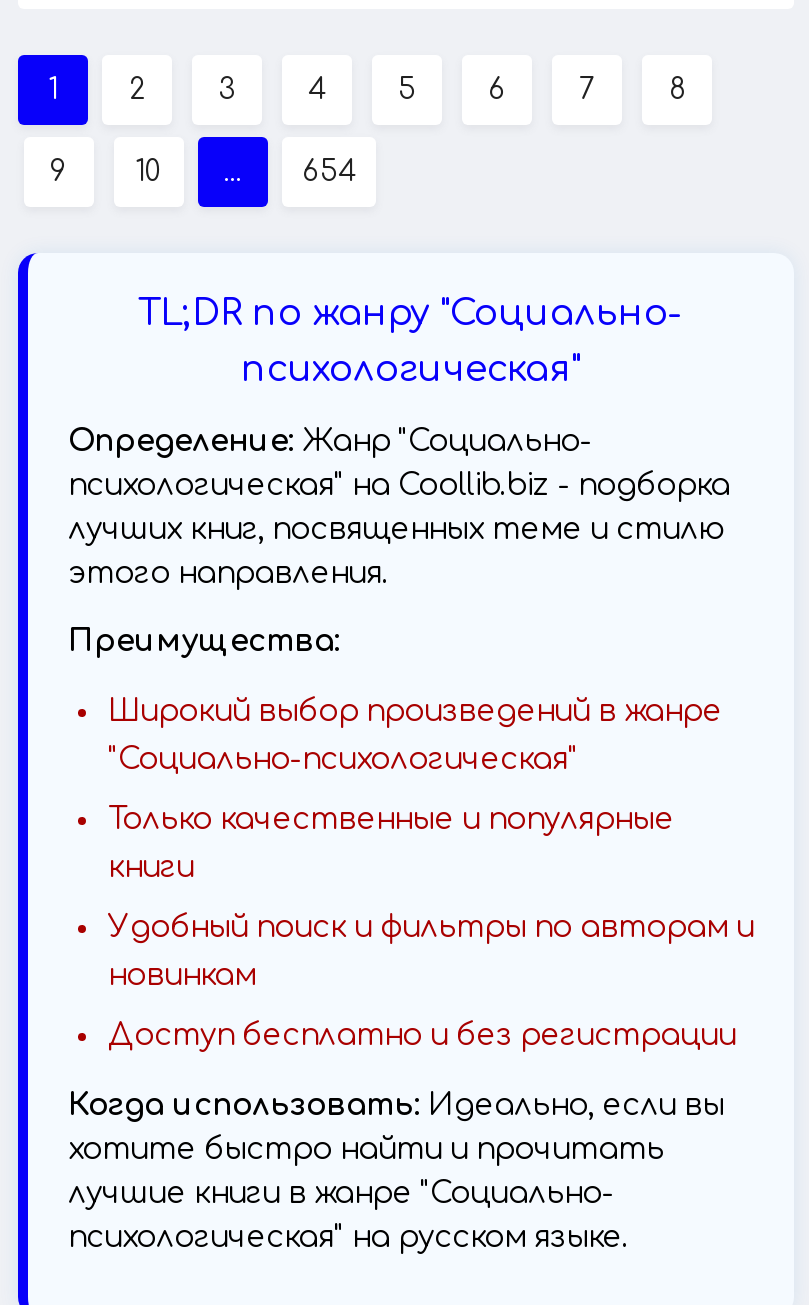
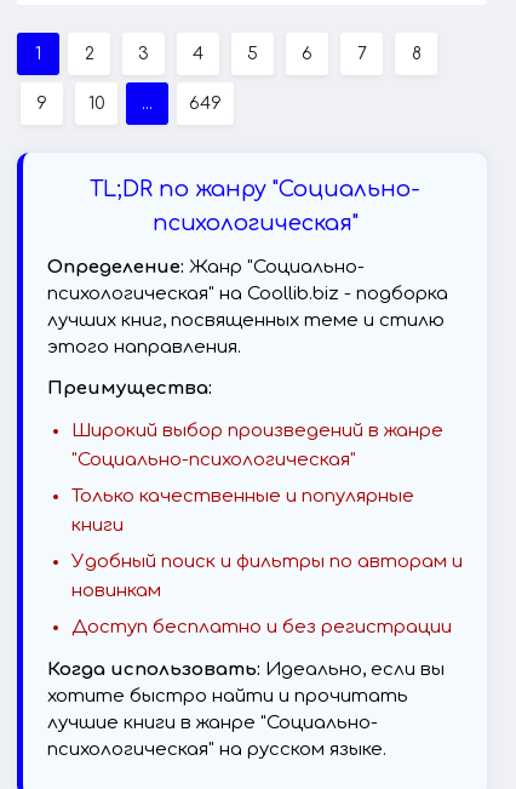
- 654
+ 649
